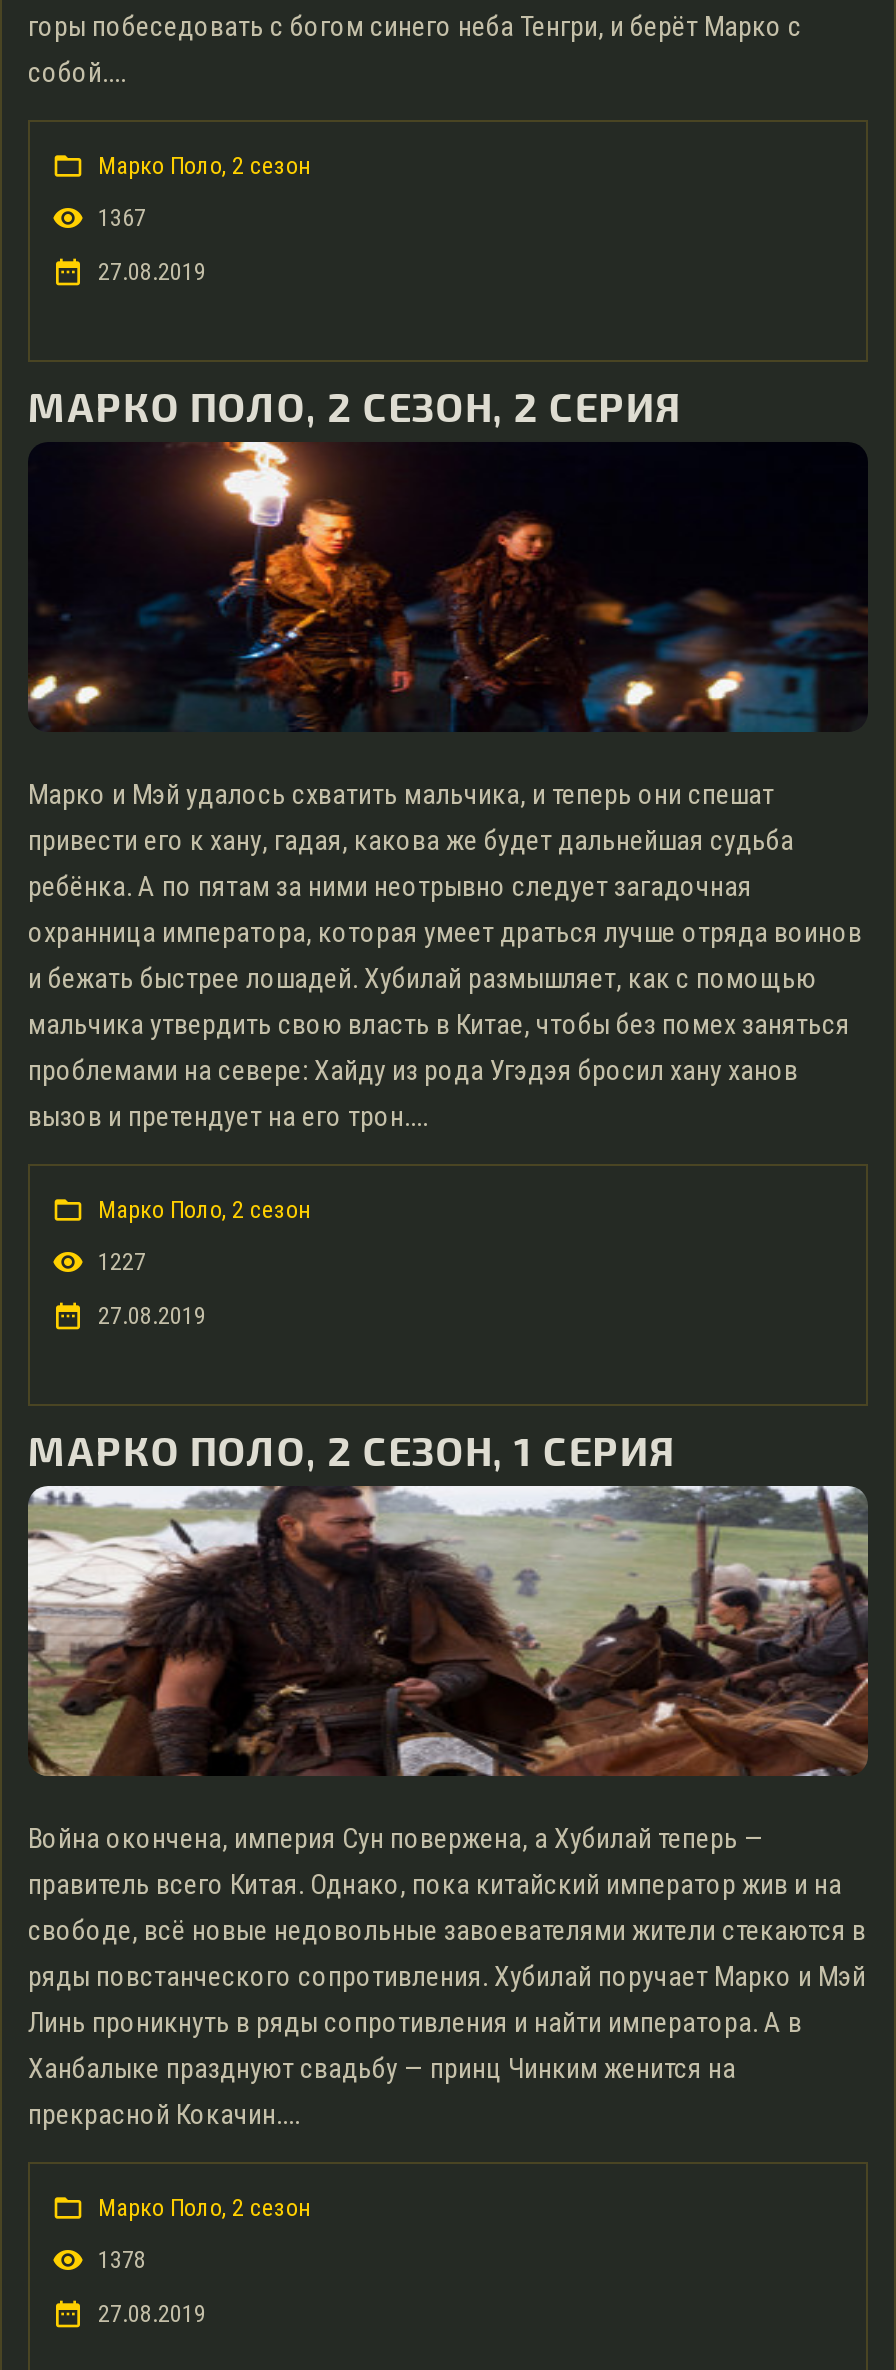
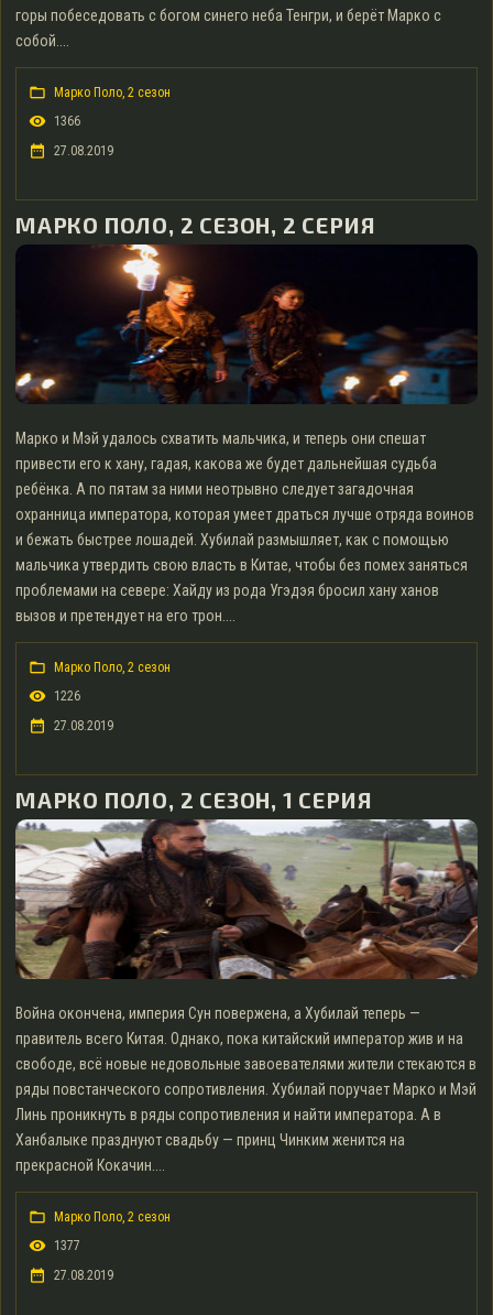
- 1367
+ 1366

- 1227
+ 1226

- 1378
+ 1377
